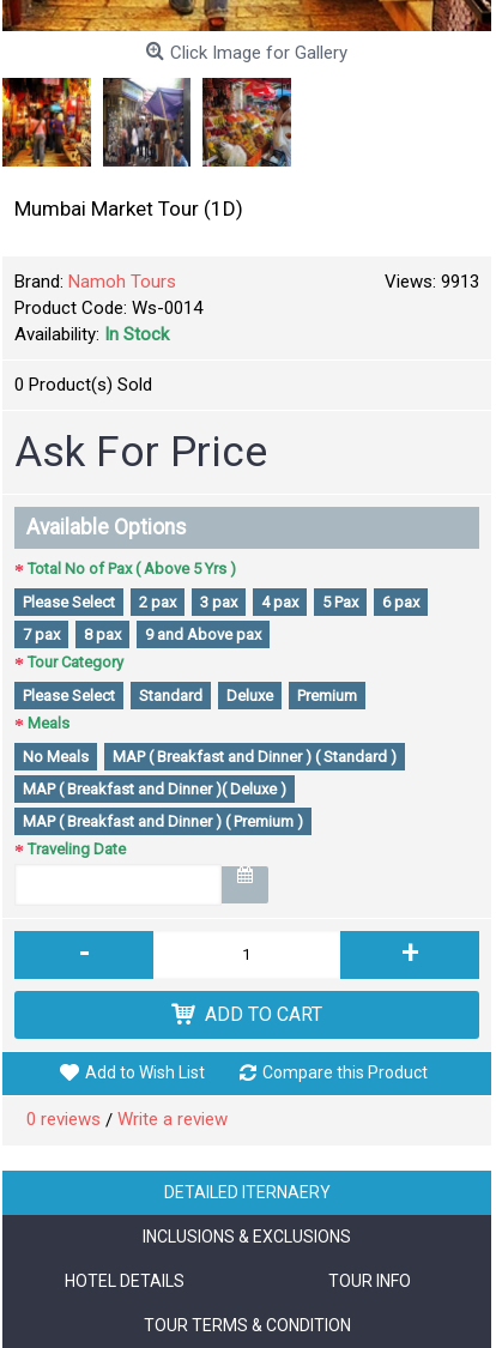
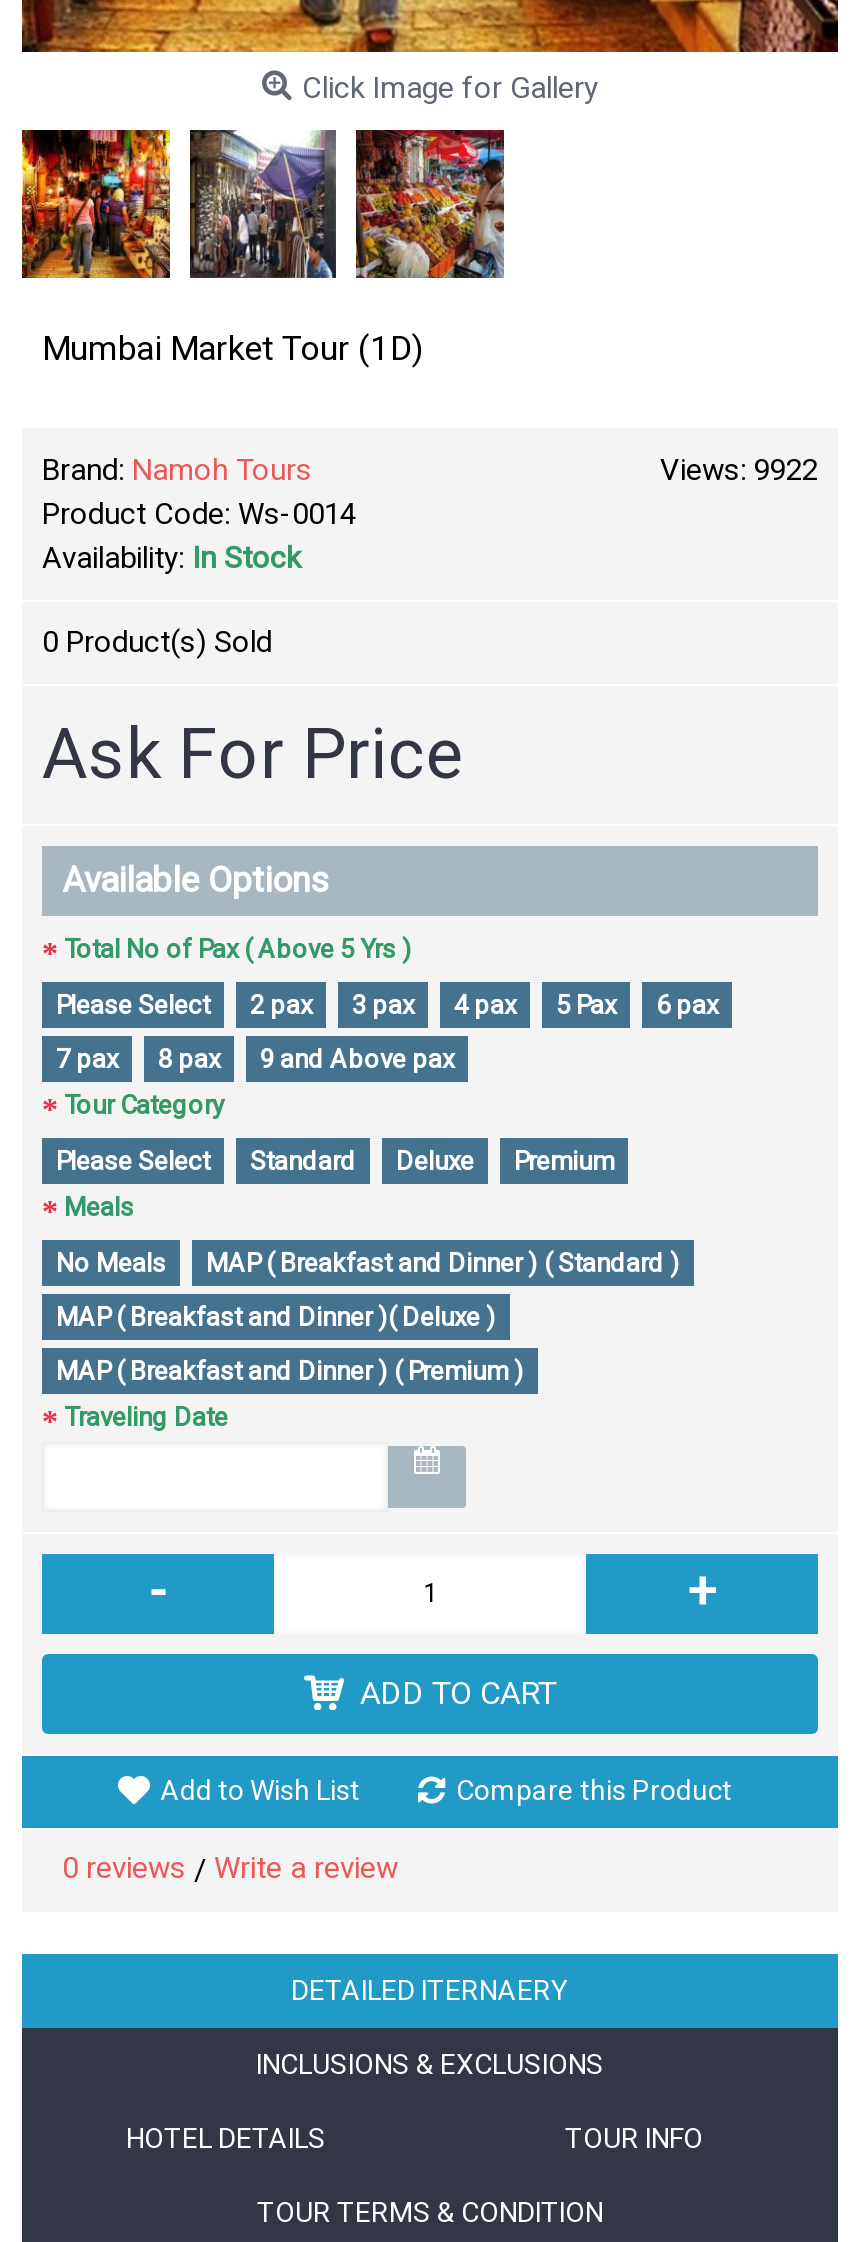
- Views: 9913
+ Views: 9922
